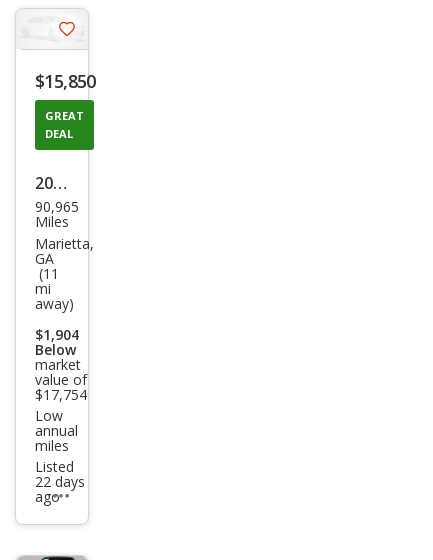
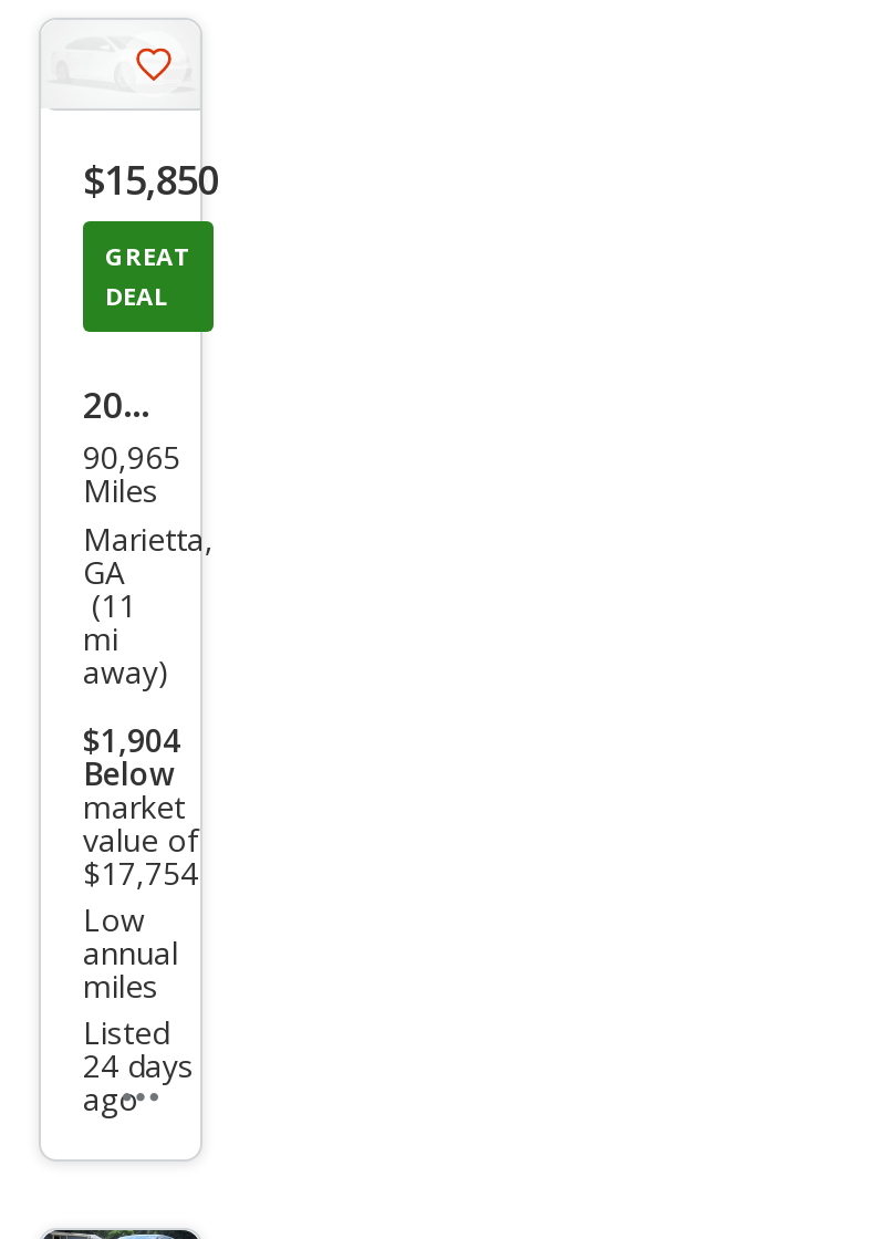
- 22 days
+ 24 days
